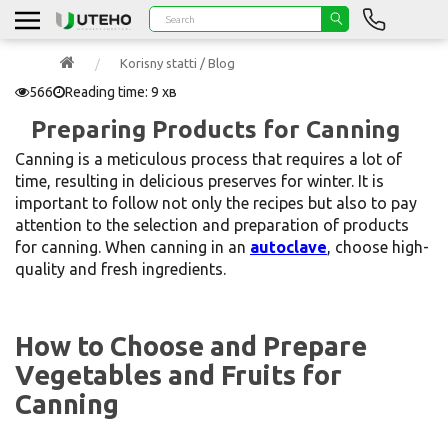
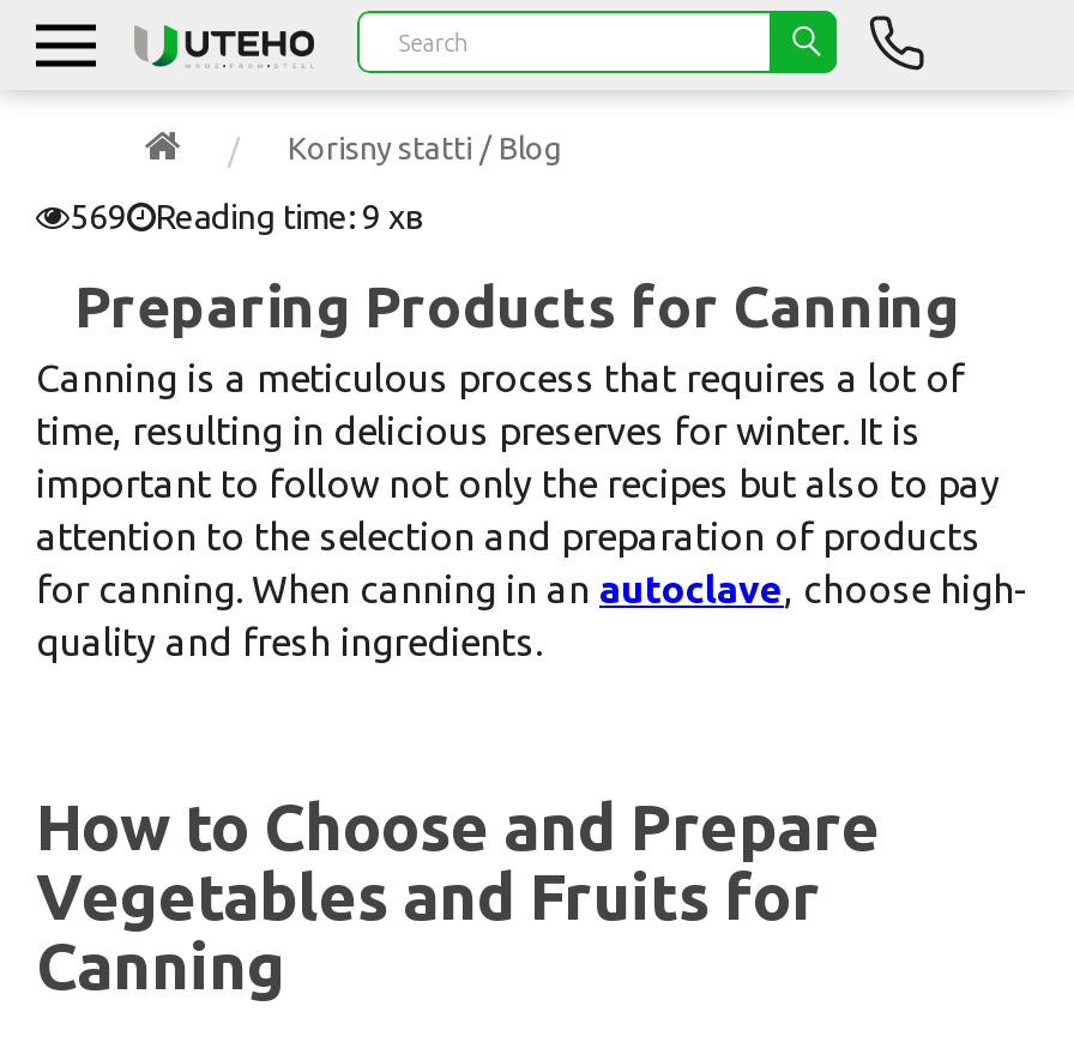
- 566 Reading time: 9 хв
+ 569 Reading time: 9 хв
